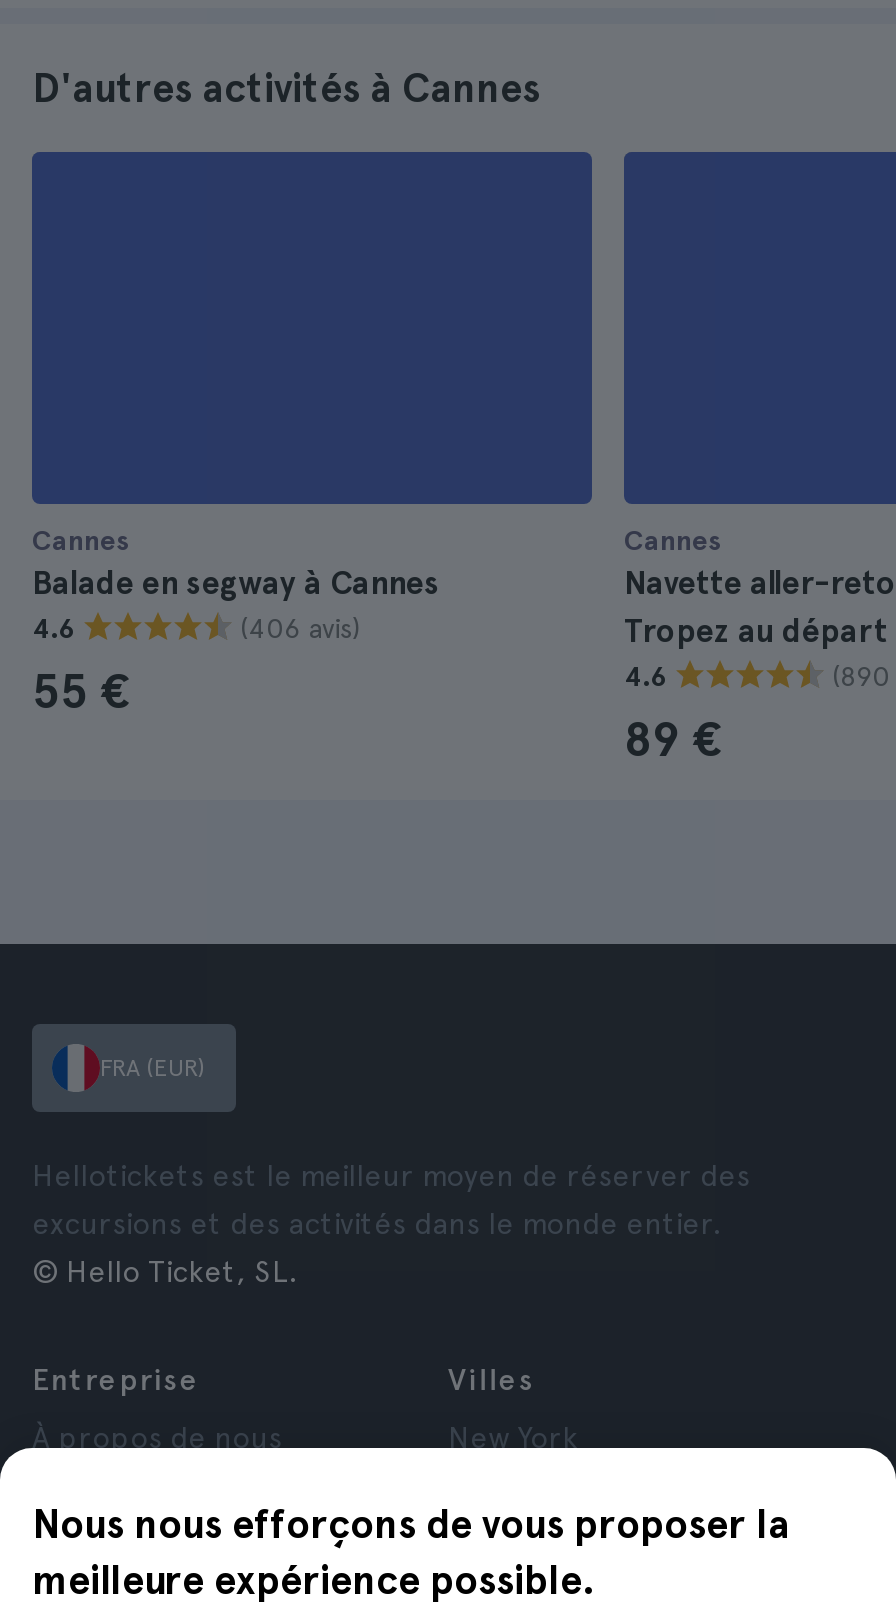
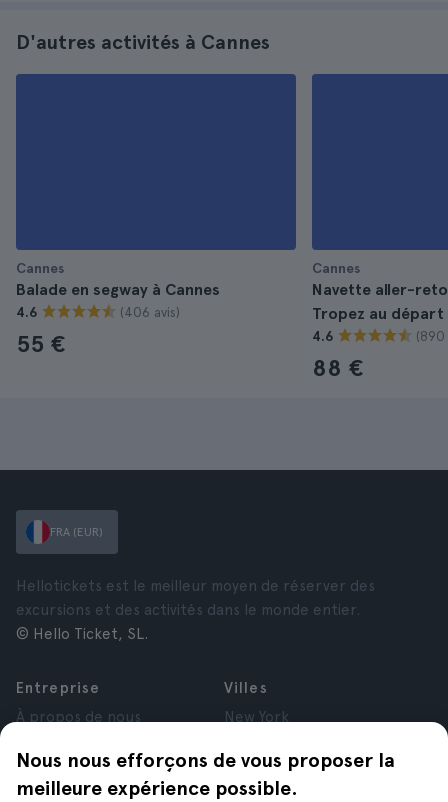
- 89 €
+ 88 €
